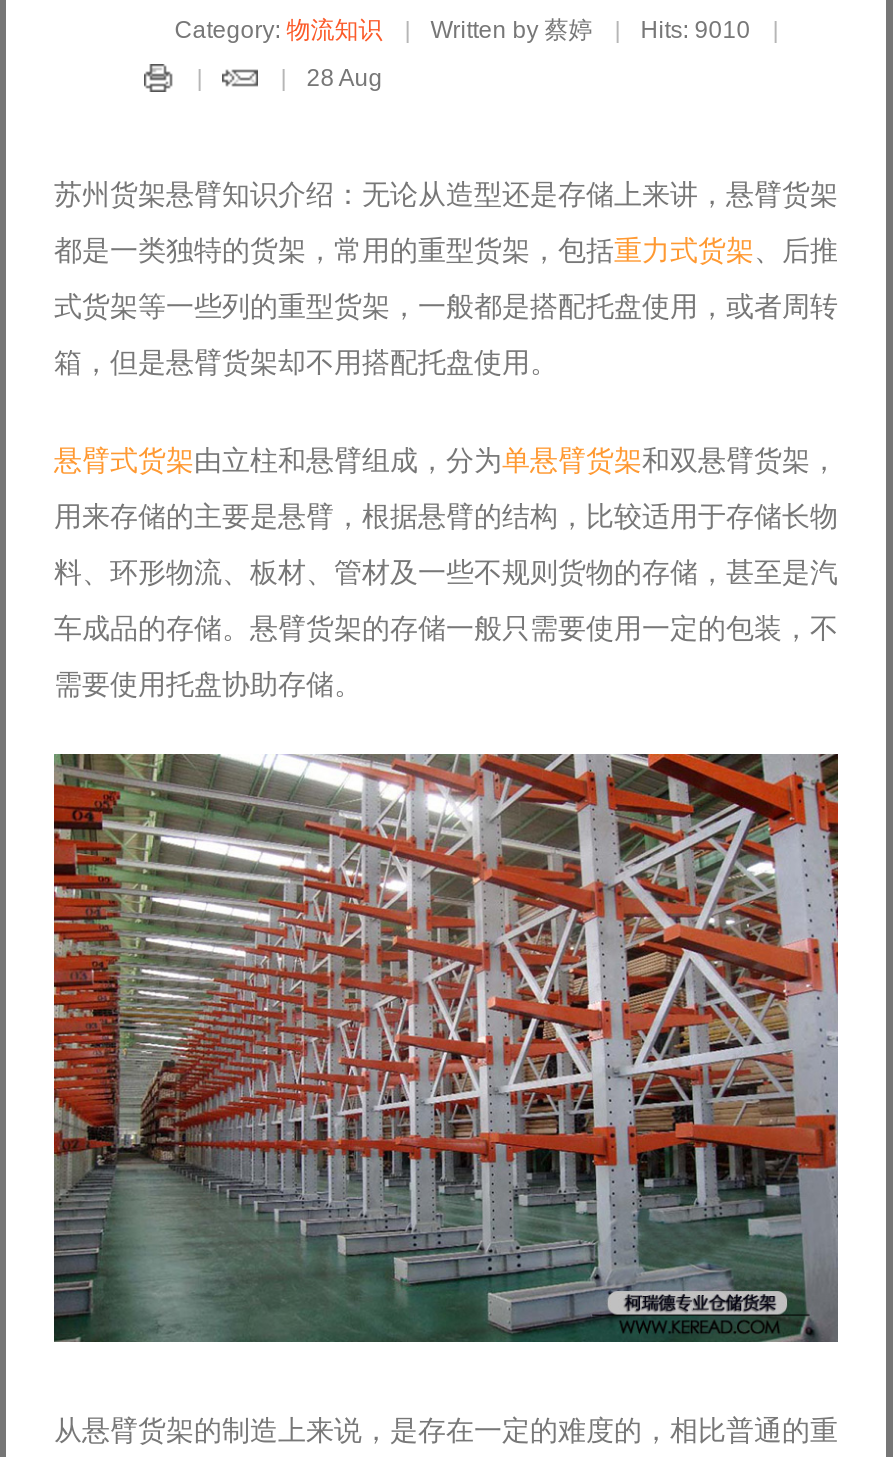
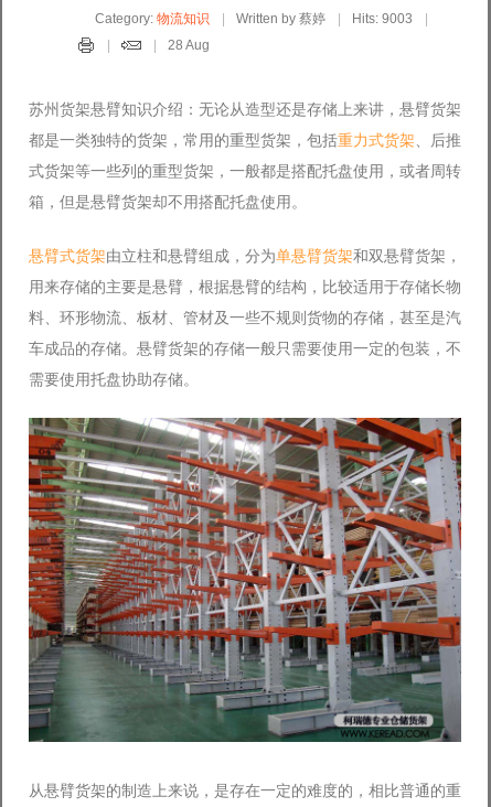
- Hits: 9010
+ Hits: 9003
